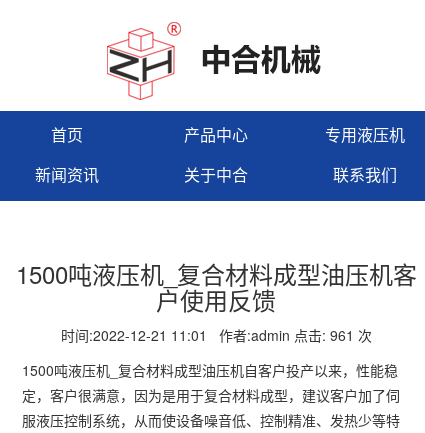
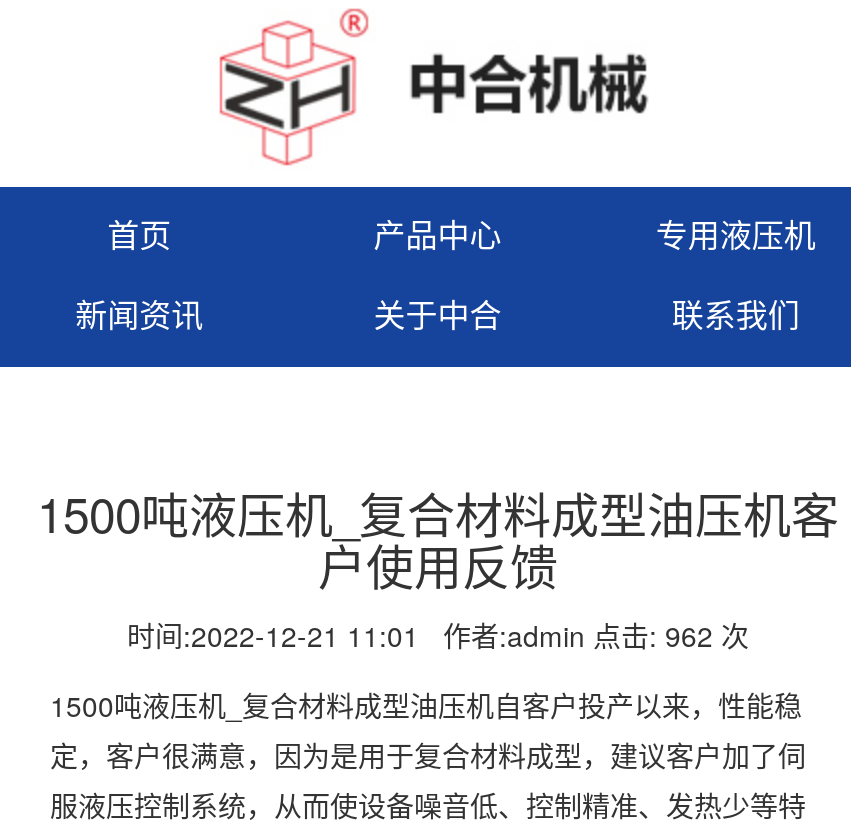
- 时间:2022-12-21 11:01 作者:admin 点击: 961 次
+ 时间:2022-12-21 11:01 作者:admin 点击: 962 次
